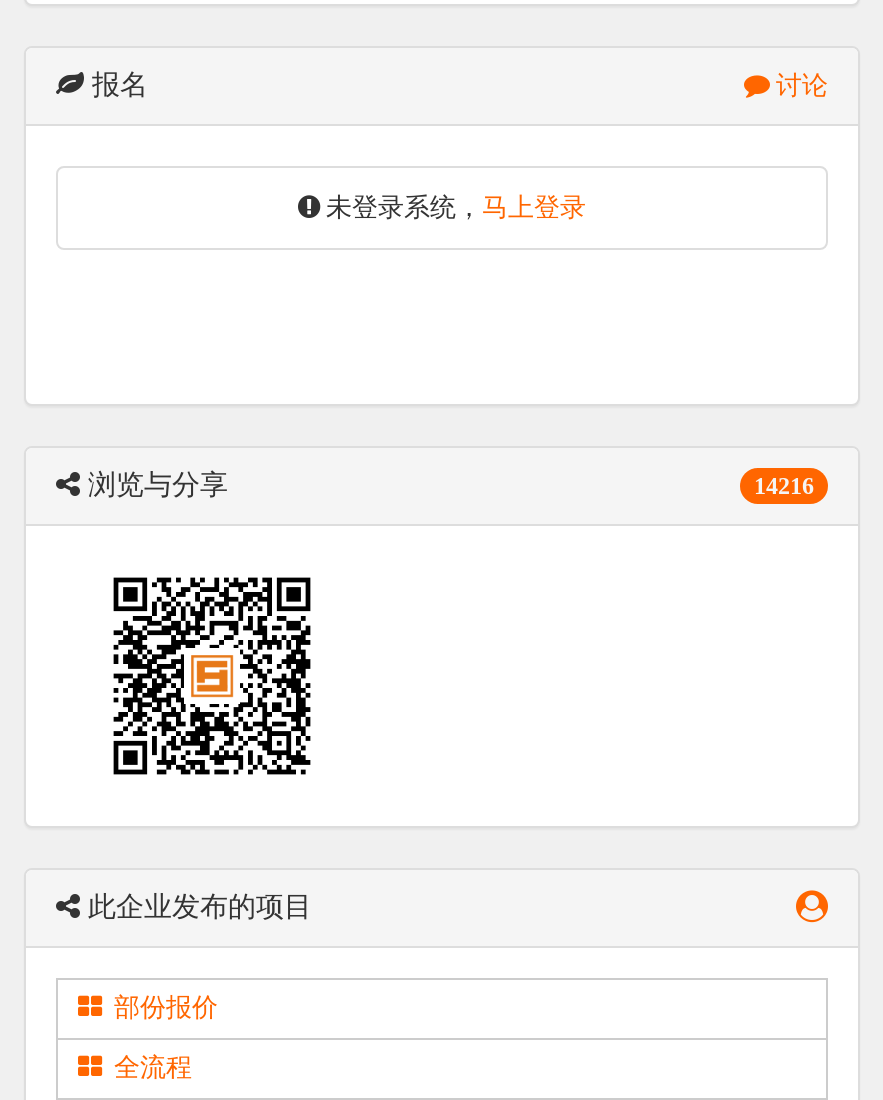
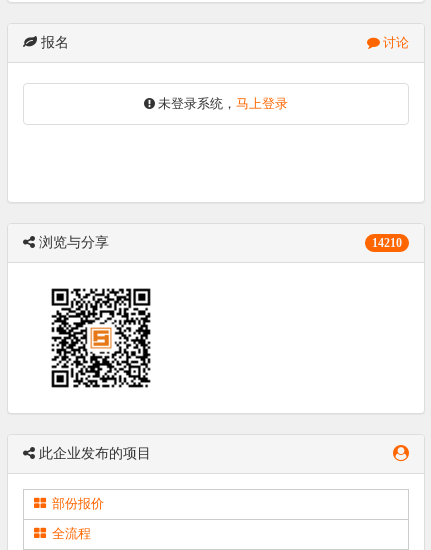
- 14216
+ 14210
